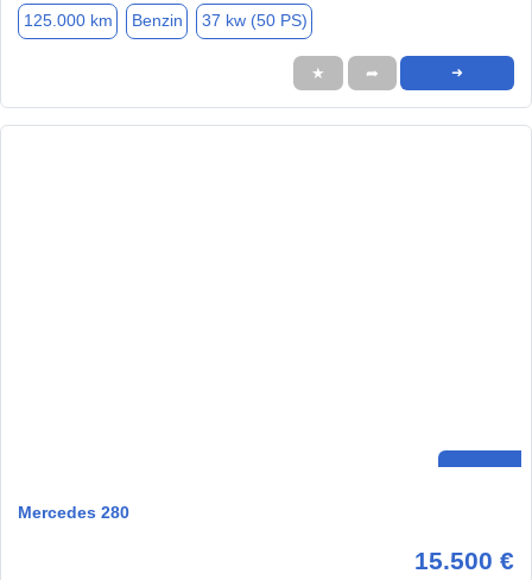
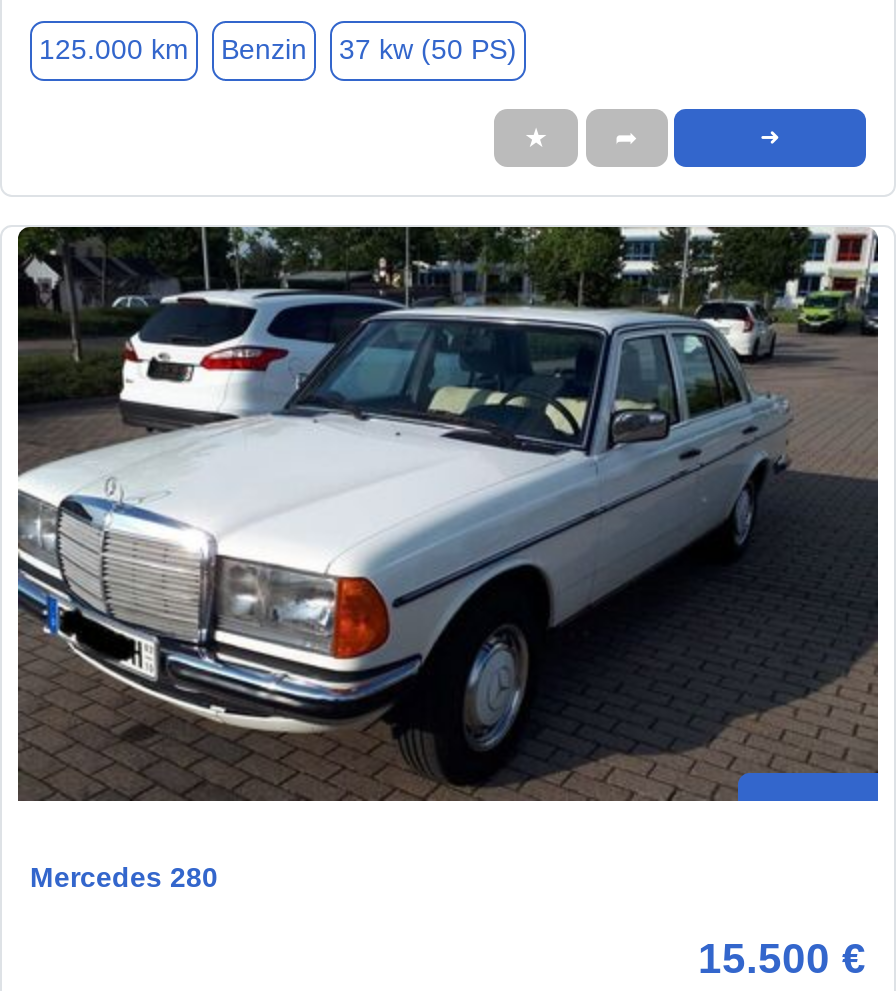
+ [image]
